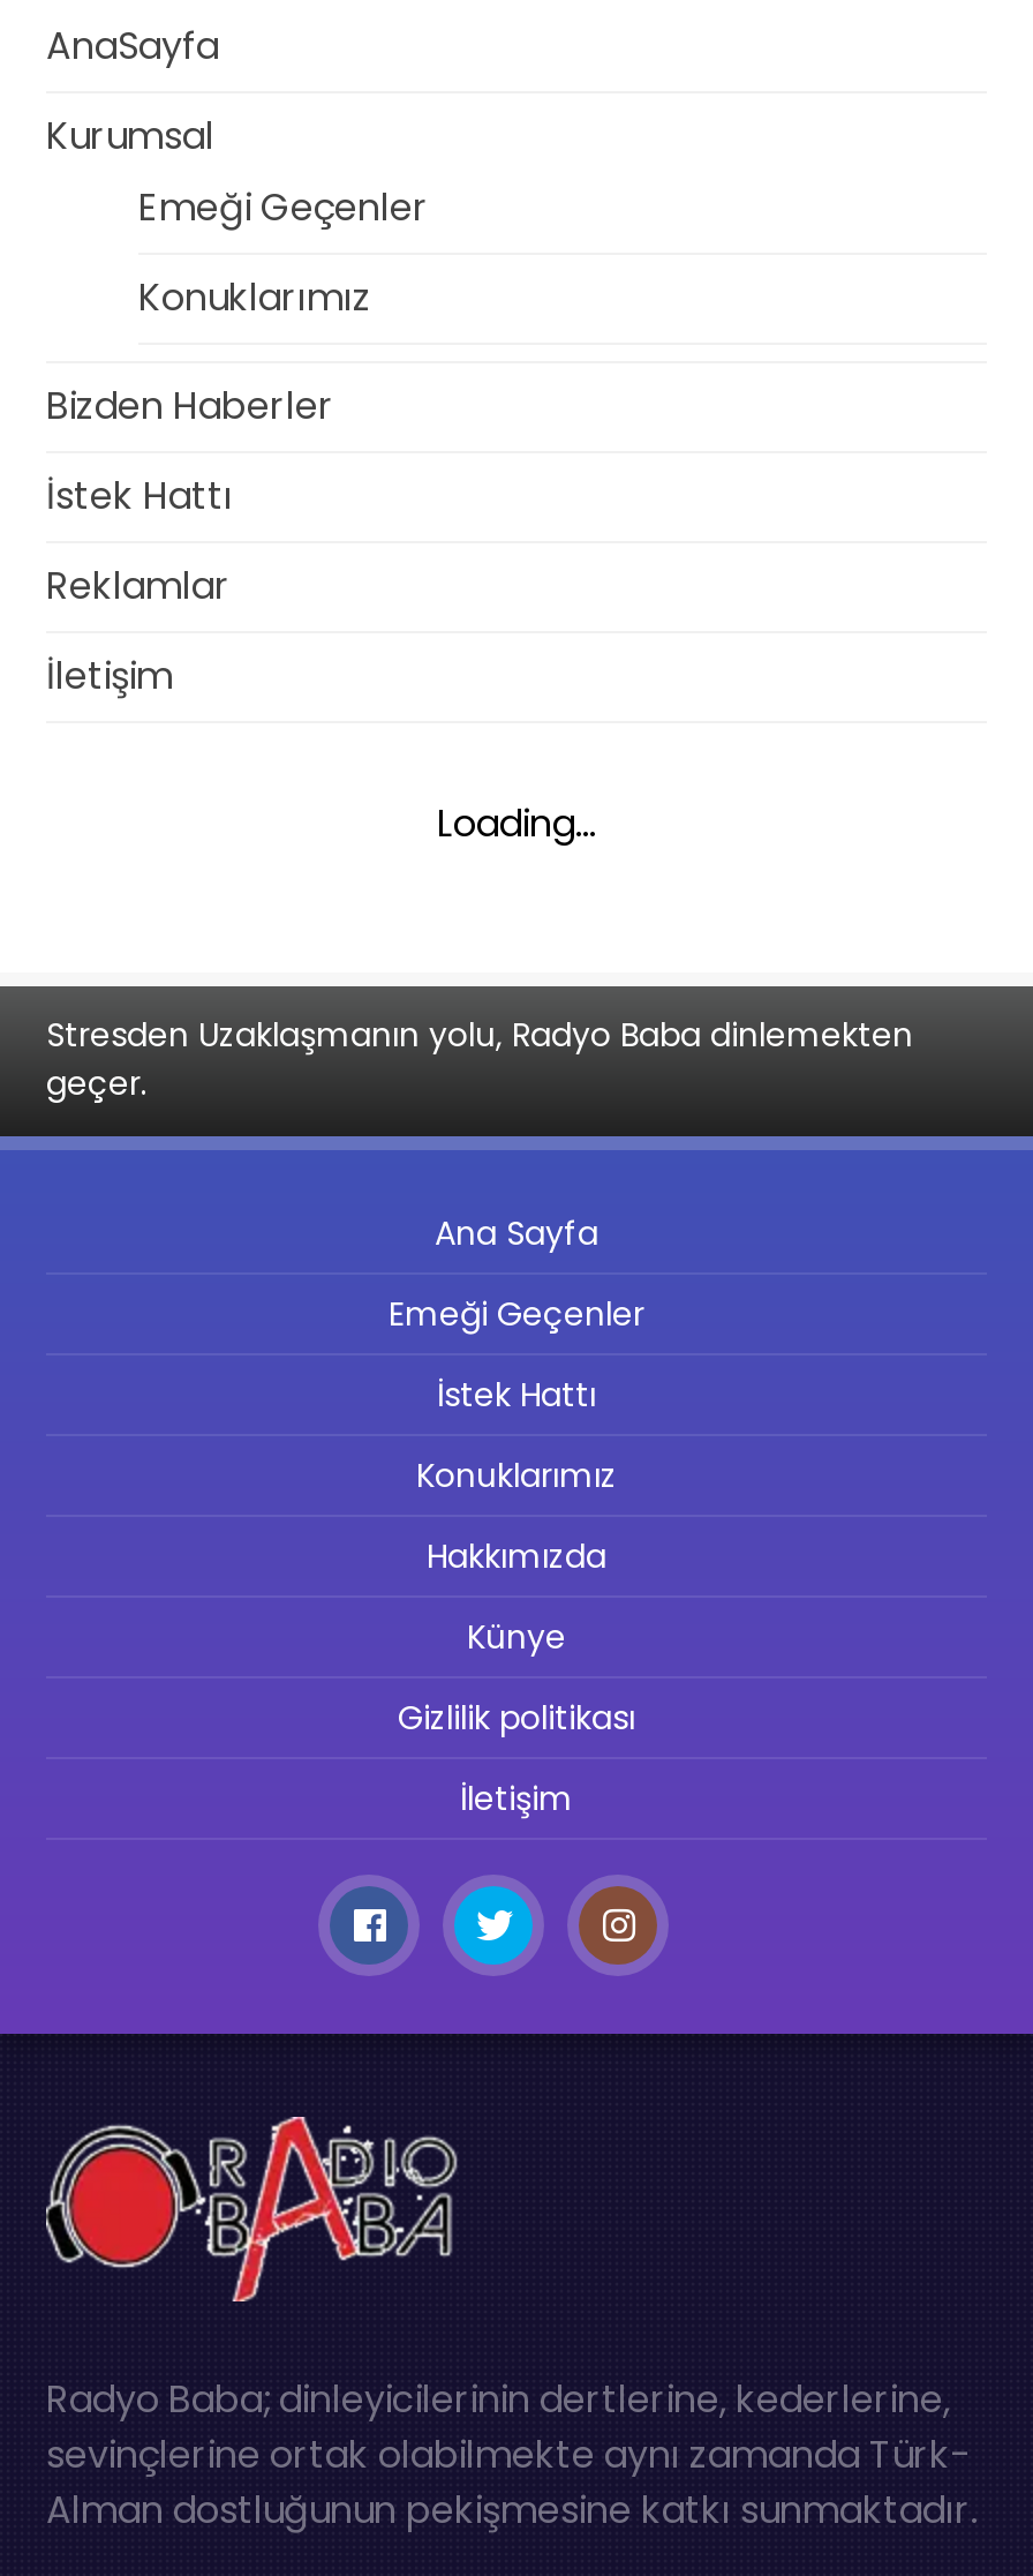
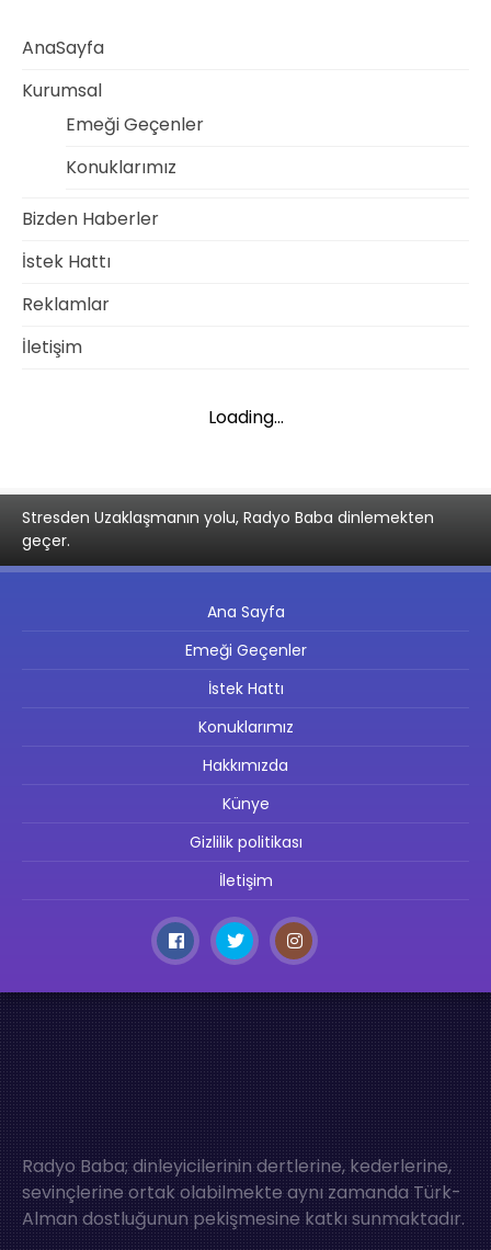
- [image]
